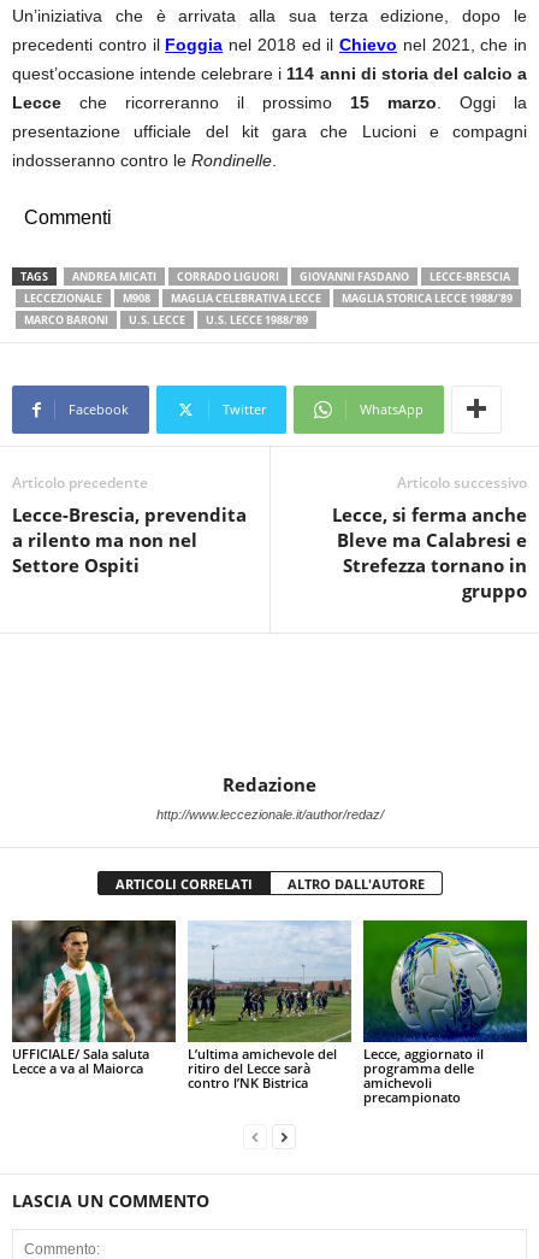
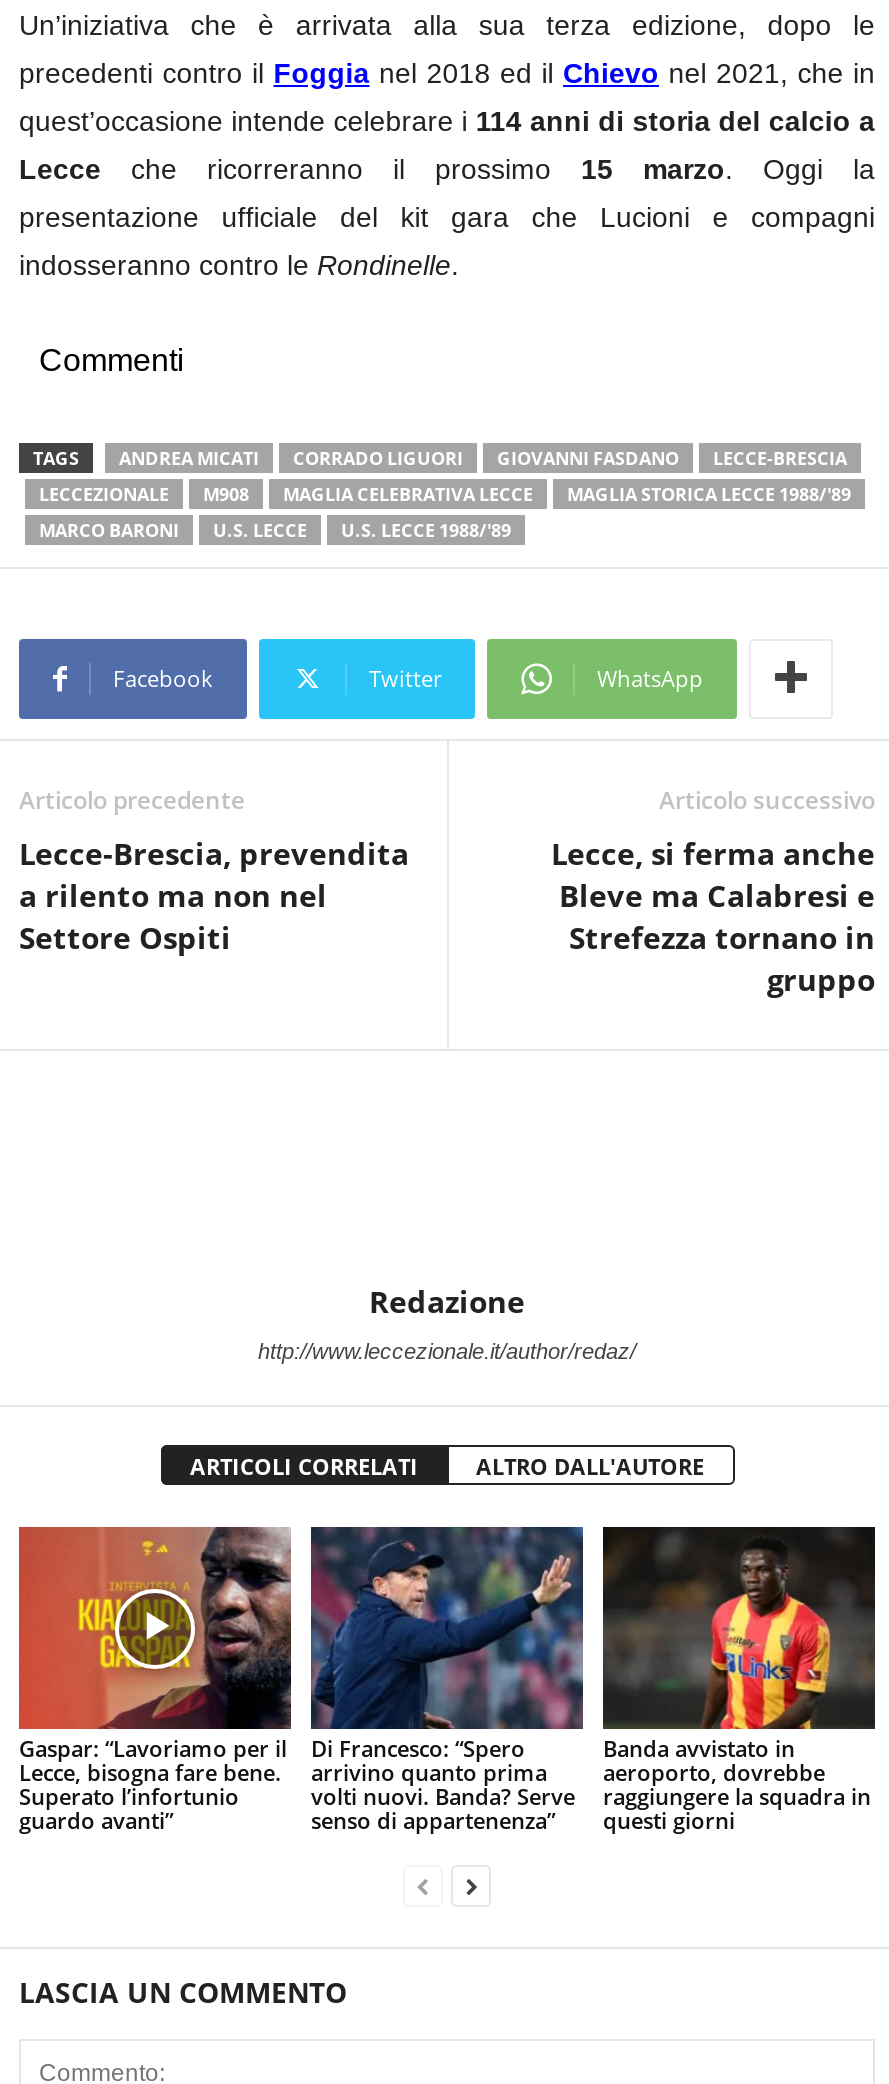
- [image]
- UFFICIALE/ Sala saluta
- Lecce a va al Maiorca
+ [image]
+ Gaspar: “Lavoriamo per il
+ Lecce, bisogna fare bene.
+ Superato l’infortunio
+ guardo avanti”

- [image]
- L’ultima amichevole del
- ritiro del Lecce sarà
- contro l’NK Bistrica
+ [image]
+ Di Francesco: “Spero
+ arrivino quanto prima
+ volti nuovi. Banda? Serve
+ senso di appartenenza”

- [image]
- Lecce, aggiornato il
- programma delle
- amichevoli
- precampionato
+ [image]
+ Banda avvistato in
+ aeroporto, dovrebbe
+ raggiungere la squadra in
+ questi giorni
